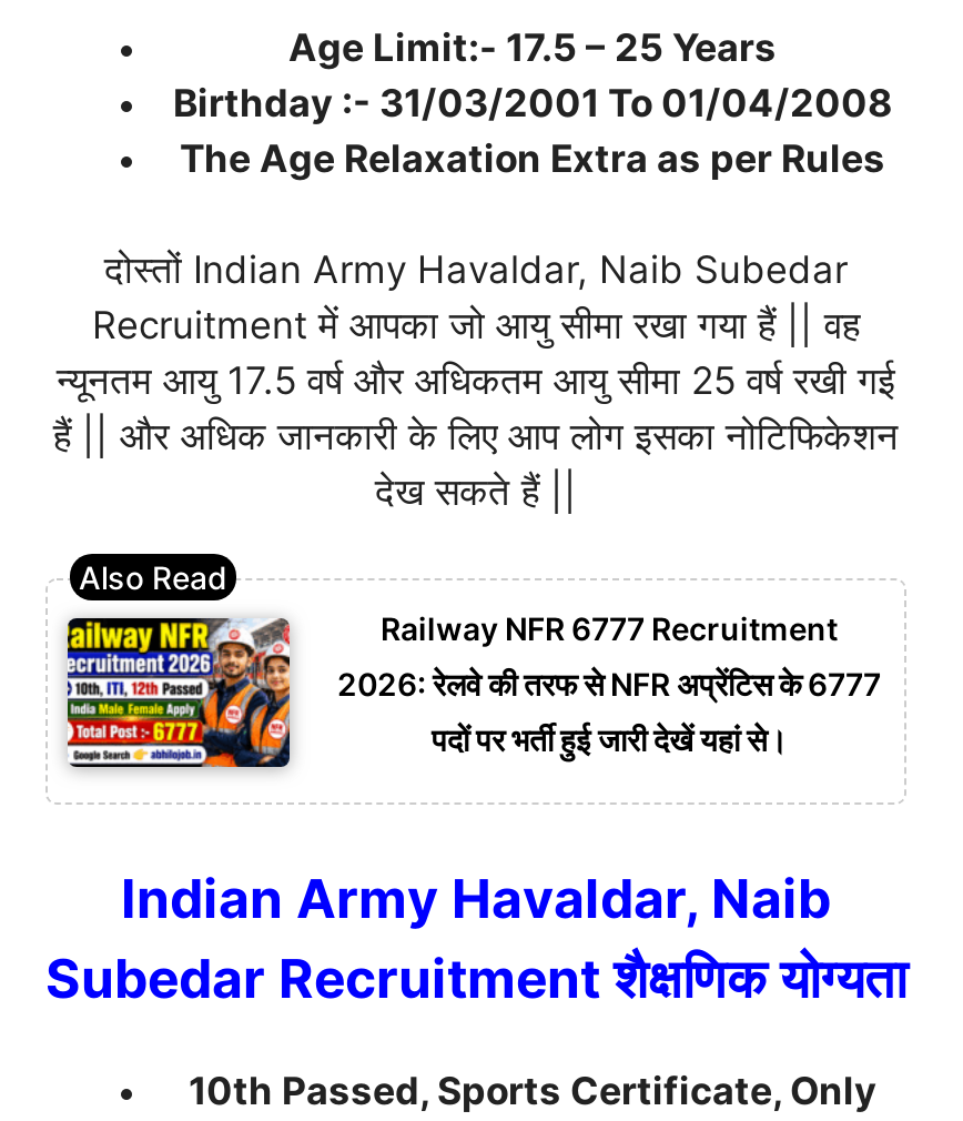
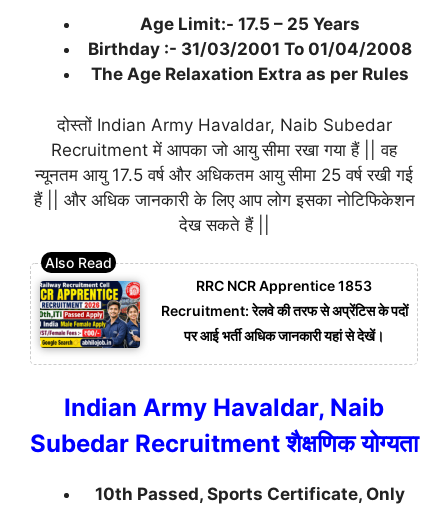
- [image]
- 2026: रेलवे की तरफ से NFR अप्रेंटिस के 6777
+ [image]
+ Recruitment: रेलवे की तरफ से अप्रेंटिस के पदों

- Railway NFR 6777 Recruitment
+ RRC NCR Apprentice 1853

- पदों पर भर्ती हुई जारी देखें यहां से।
+ पर आई भर्ती अधिक जानकारी यहां से देखें।
